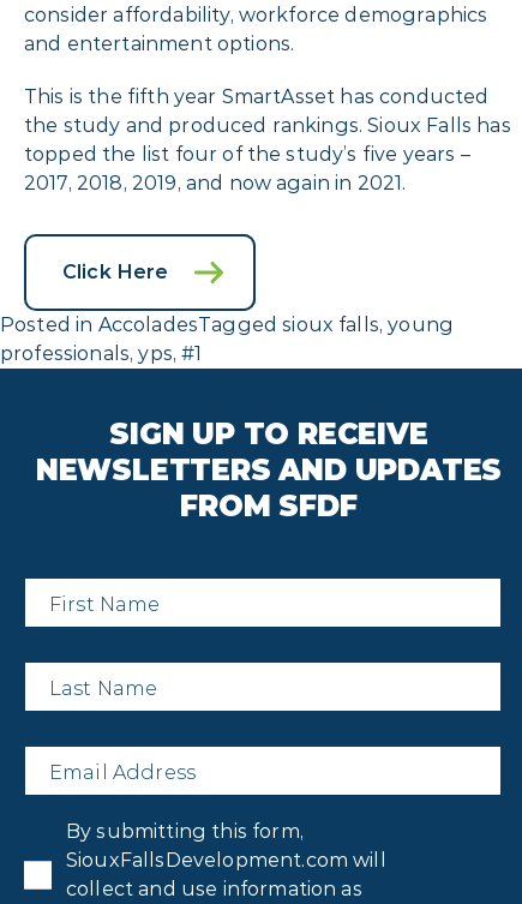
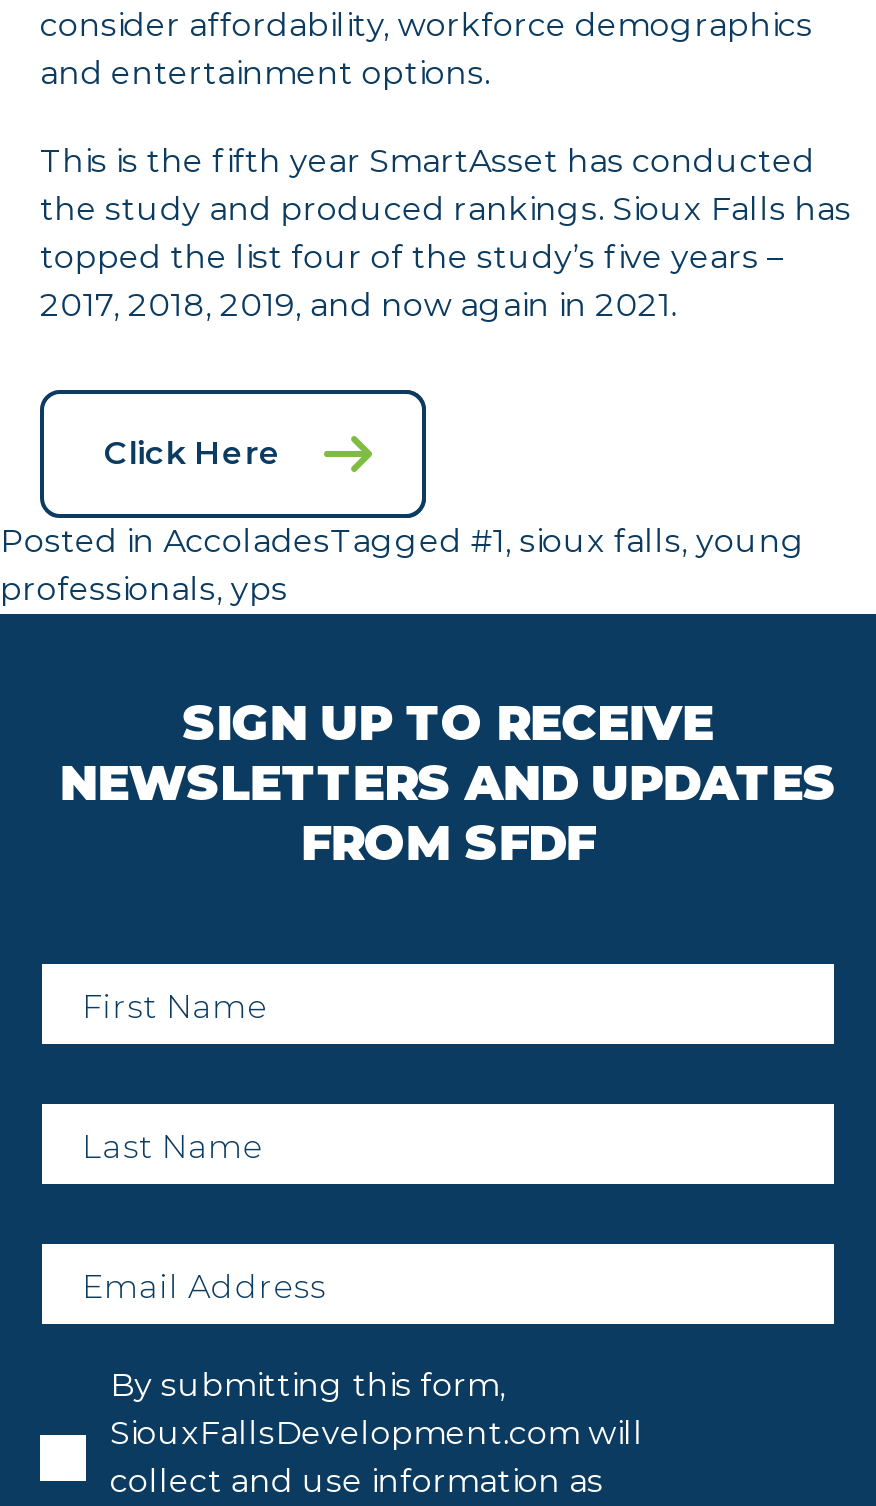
- Posted in AccoladesTagged sioux falls, young
- professionals, yps, #1
+ Posted in AccoladesTagged #1, sioux falls, young
+ professionals, yps
